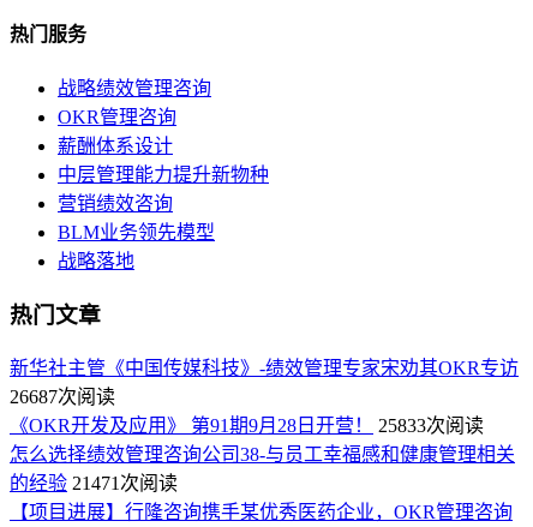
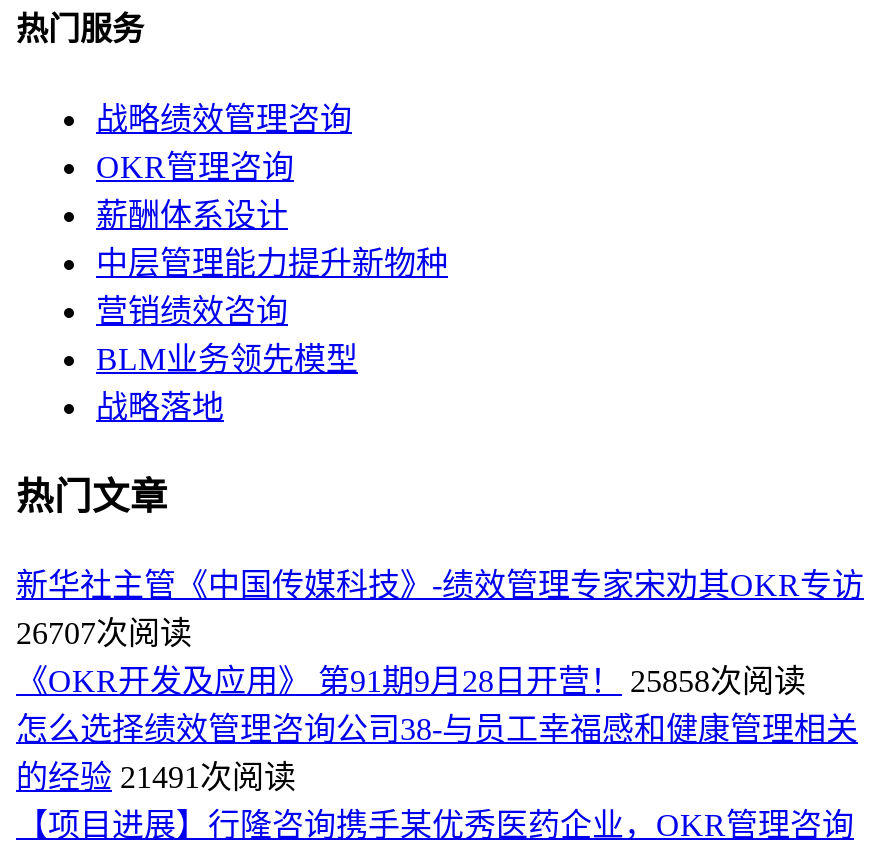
- 26687次阅读
+ 26707次阅读

- 《OKR开发及应用》 第91期9月28日开营！ 25833次阅读
+ 《OKR开发及应用》 第91期9月28日开营！ 25858次阅读

- 的经验 21471次阅读
+ 的经验 21491次阅读
